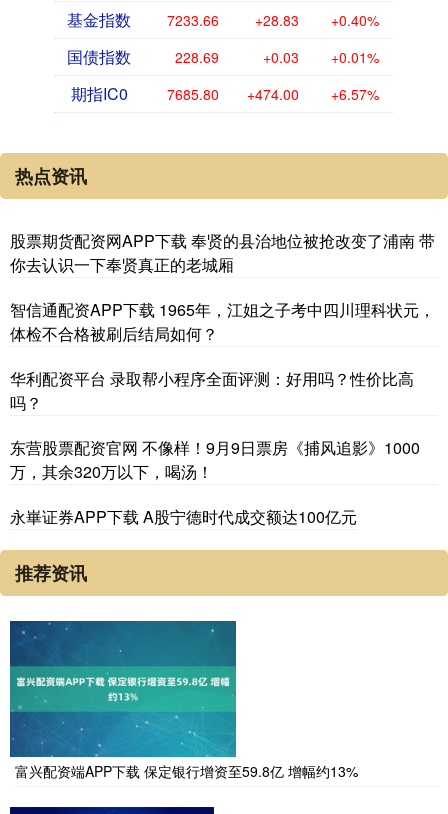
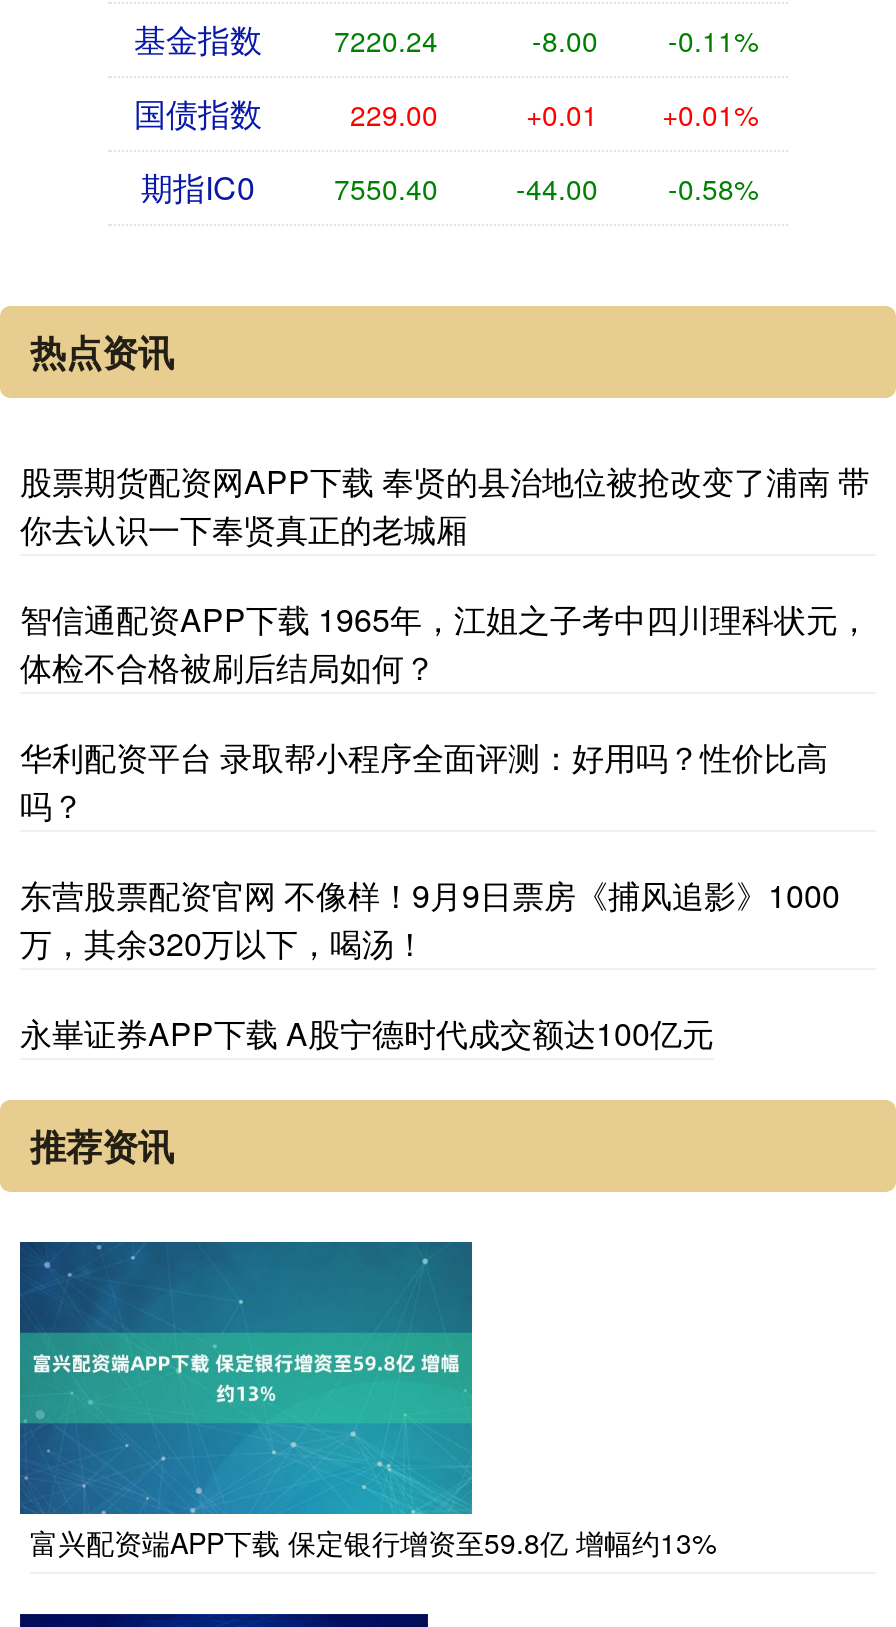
- 7233.66
+ 7220.24

- +28.83
+ -8.00

- +0.40%
+ -0.11%

- 228.69
+ 229.00

- +0.03 +0.01%
+ +0.01 +0.01%

- 7685.80
+ 7550.40

- +474.00
+ -44.00

- +6.57%
+ -0.58%
